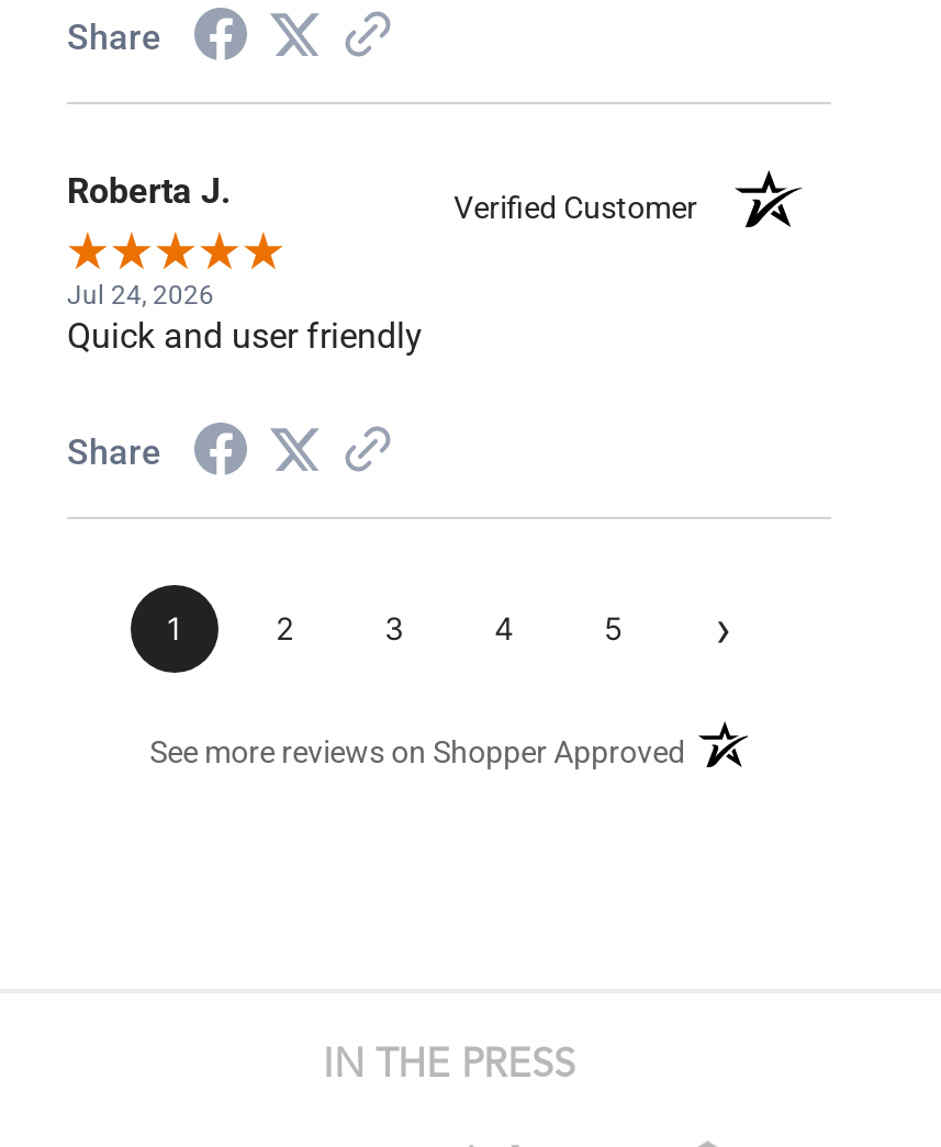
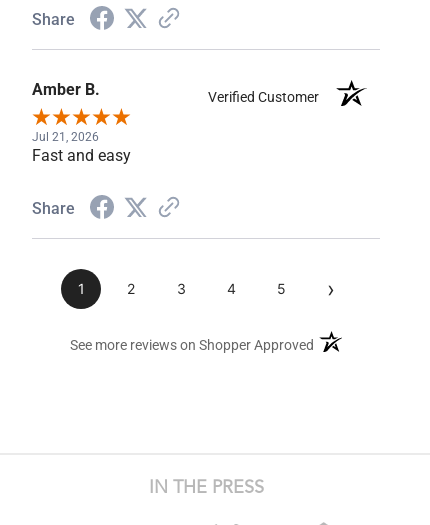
- Roberta J.
+ Amber B.

- Jul 24, 2026
- Quick and user friendly
+ Jul 21, 2026
+ Fast and easy
